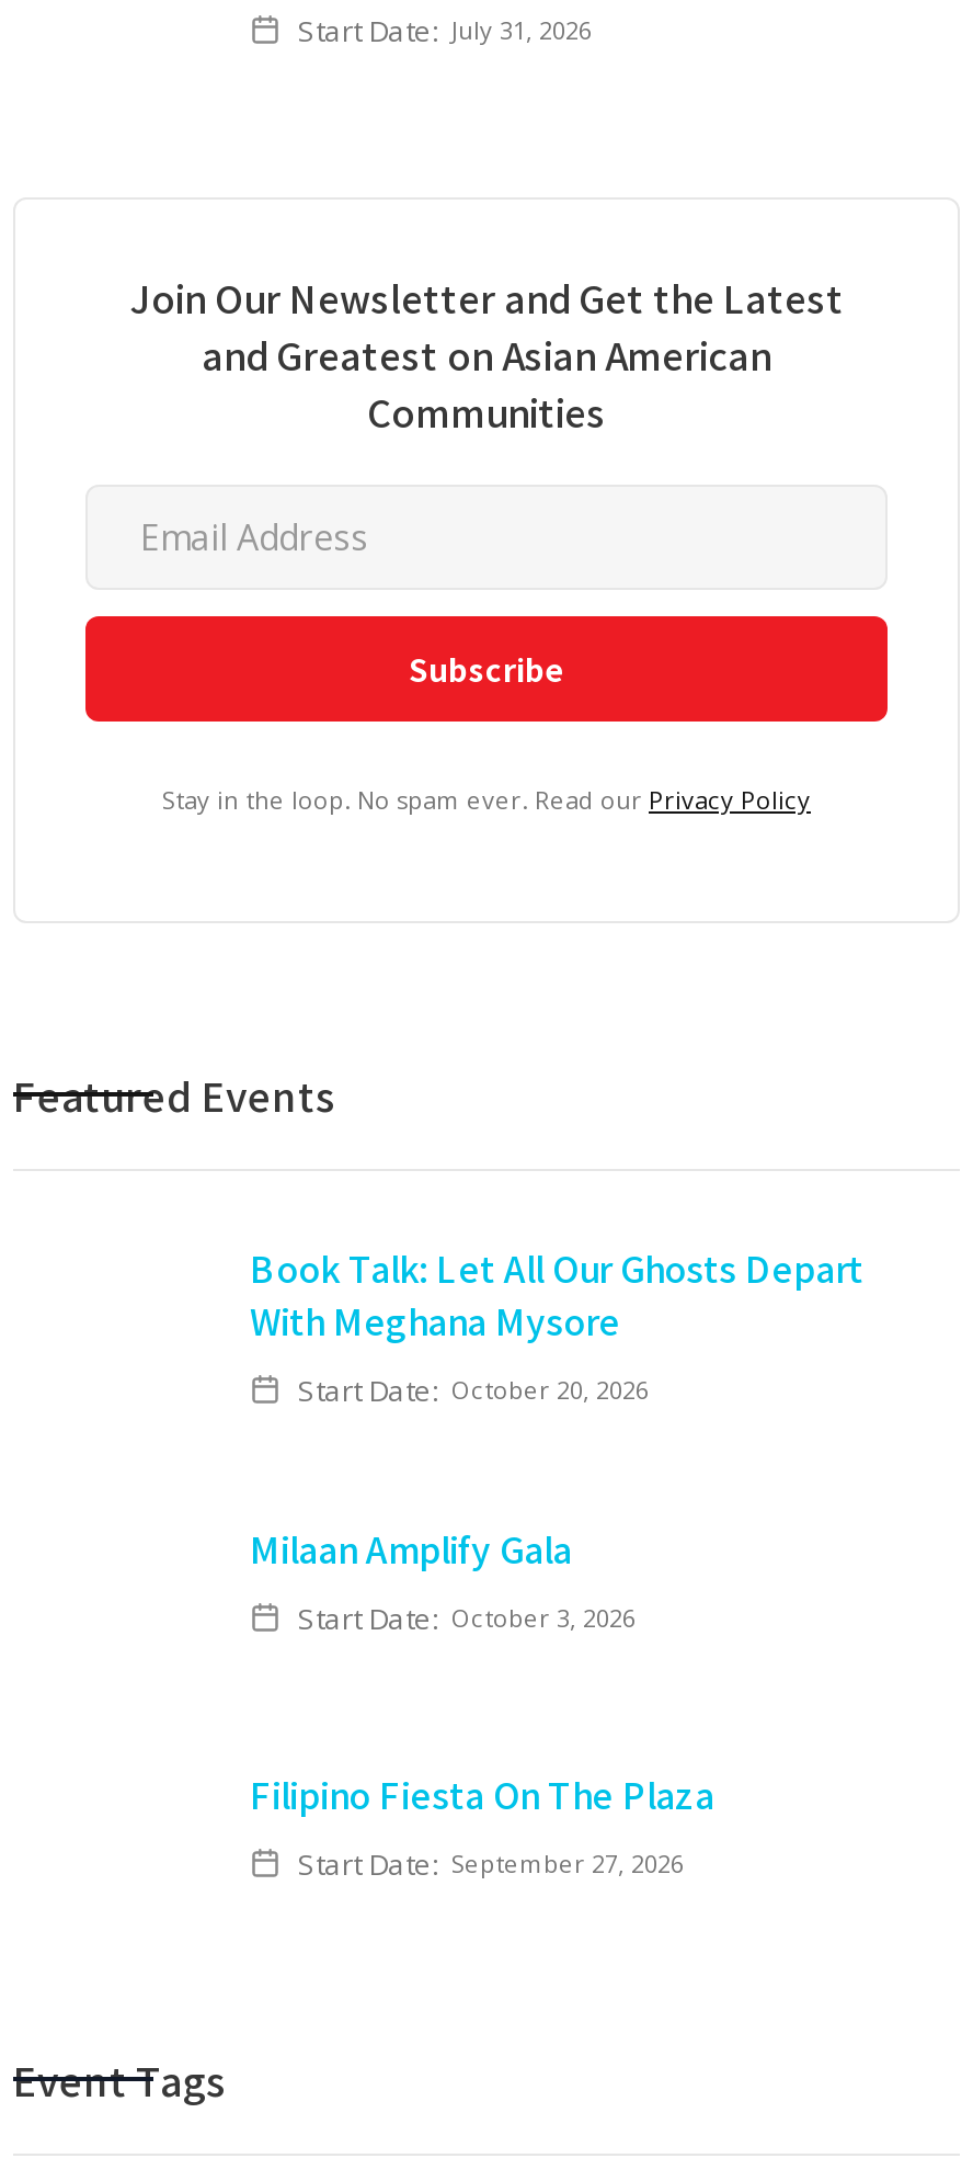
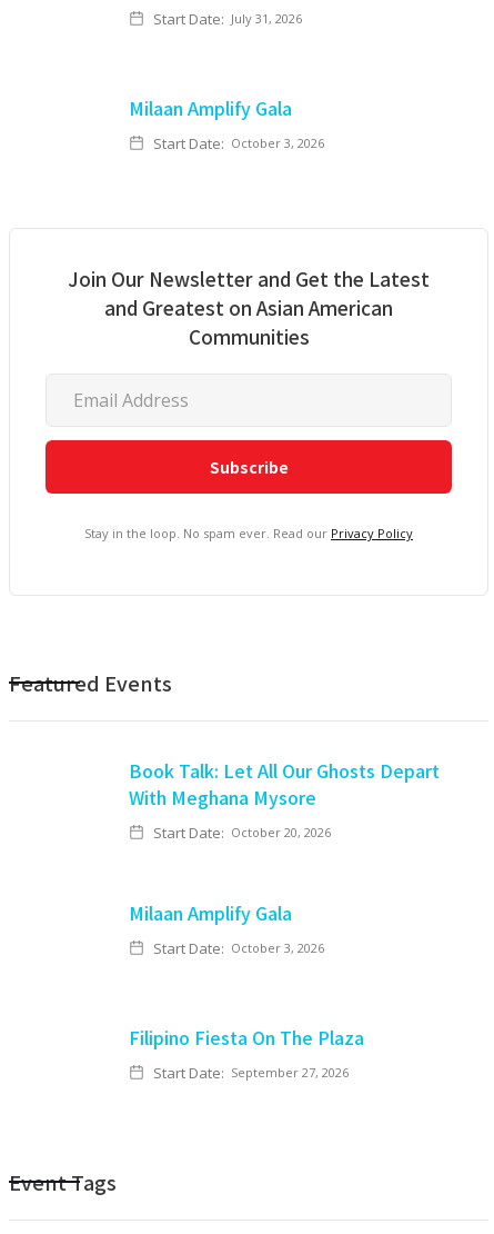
+ Milaan Amplify Gala
+ Start Date: October 3, 2026
